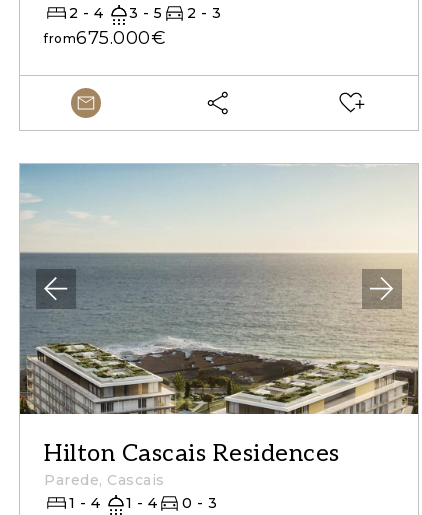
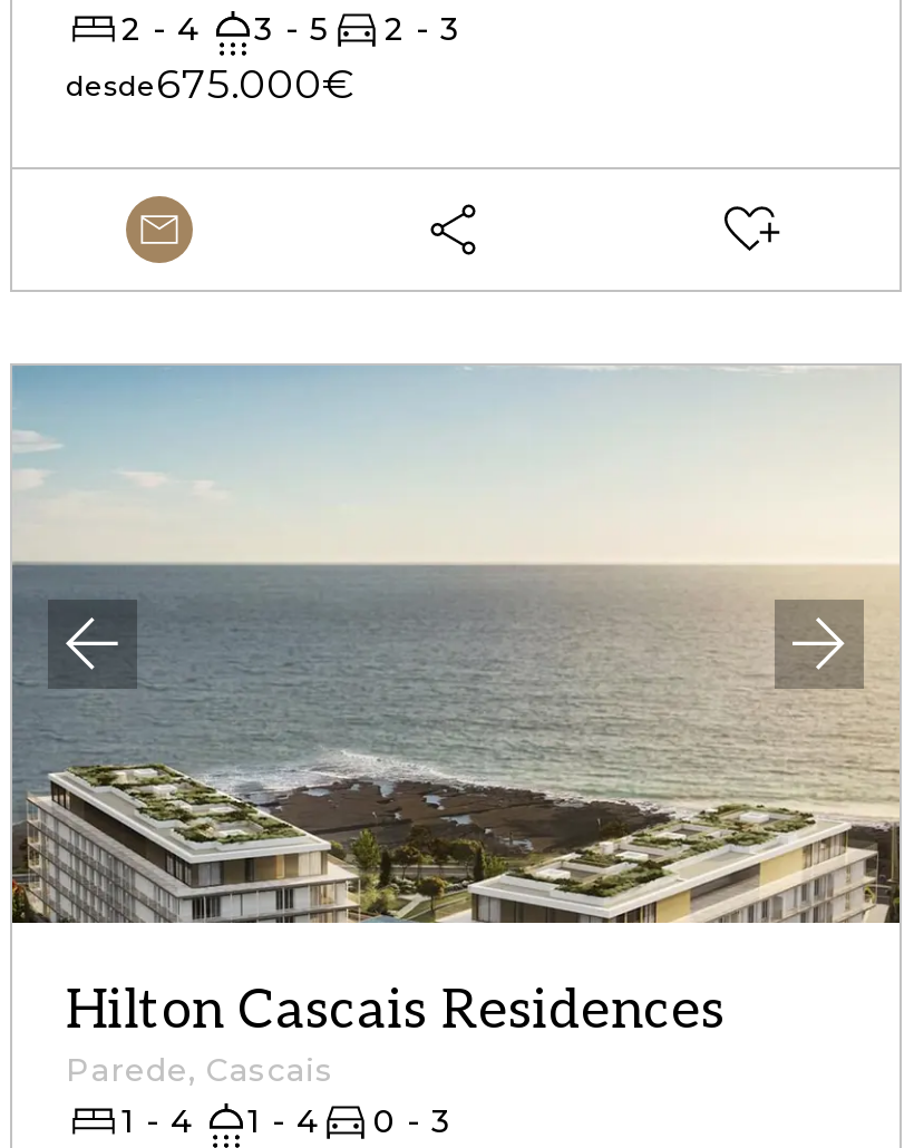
- from675.000€
+ desde675.000€
